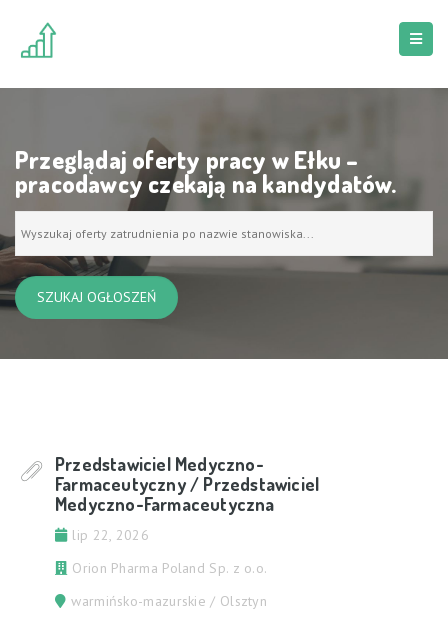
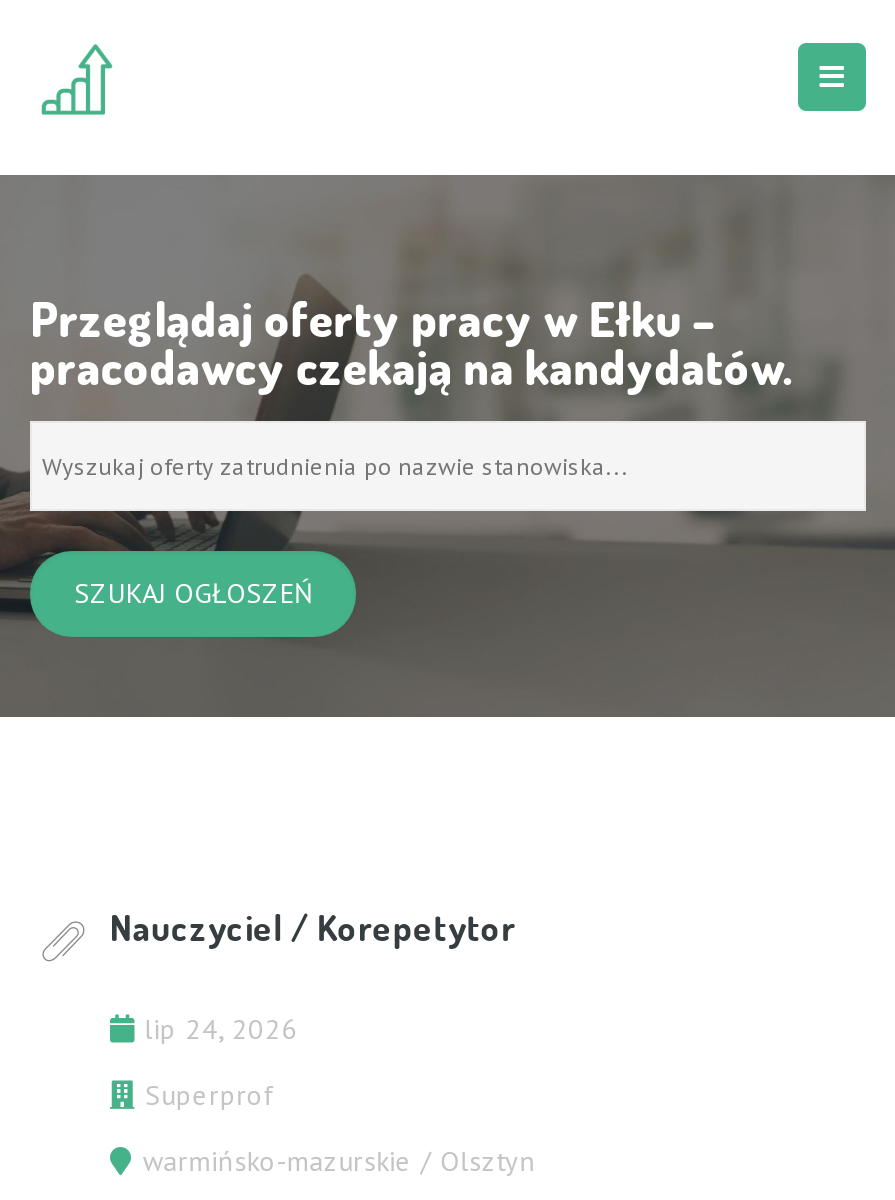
- Przedstawiciel Medyczno-
- Farmaceutyczny / Przedstawiciel
- Medyczno-Farmaceutyczna
+ Nauczyciel / Korepetytor

- lip 22, 2026
+ lip 24, 2026

- Orion Pharma Poland Sp. z o.o.
+ Superprof
